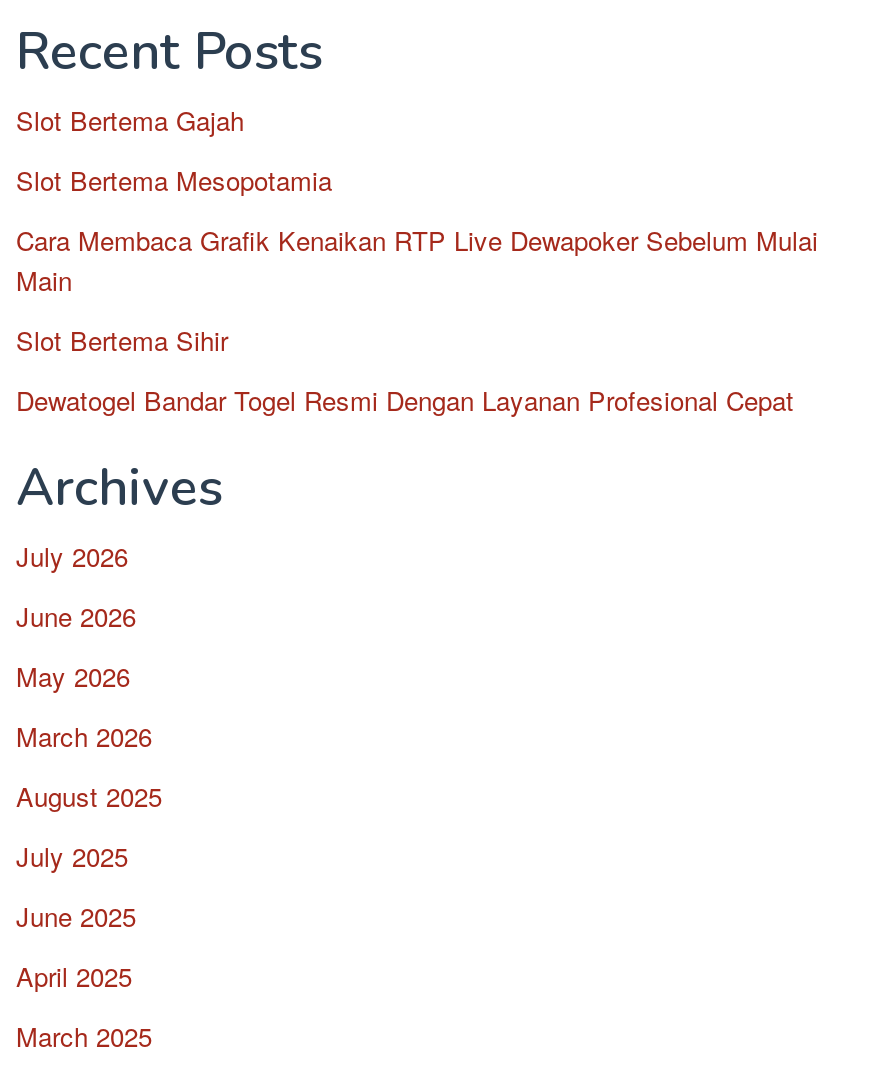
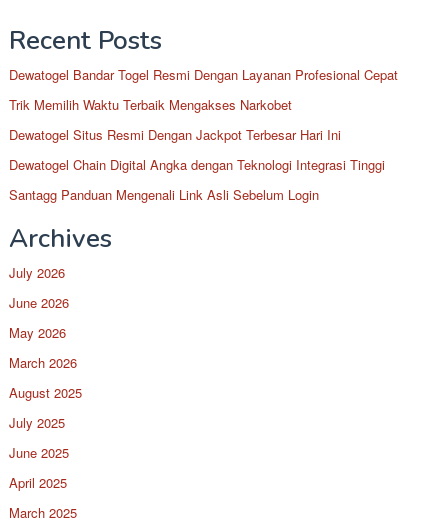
- Slot Bertema Gajah
- Slot Bertema Mesopotamia
- Cara Membaca Grafik Kenaikan RTP Live Dewapoker Sebelum Mulai
- Main
- Slot Bertema Sihir

moved up: Dewatogel Bandar Togel Resmi Dengan Layanan Profesional Cepat

+ Trik Memilih Waktu Terbaik Mengakses Narkobet
+ Dewatogel Situs Resmi Dengan Jackpot Terbesar Hari Ini
+ Dewatogel Chain Digital Angka dengan Teknologi Integrasi Tinggi
+ Santagg Panduan Mengenali Link Asli Sebelum Login
